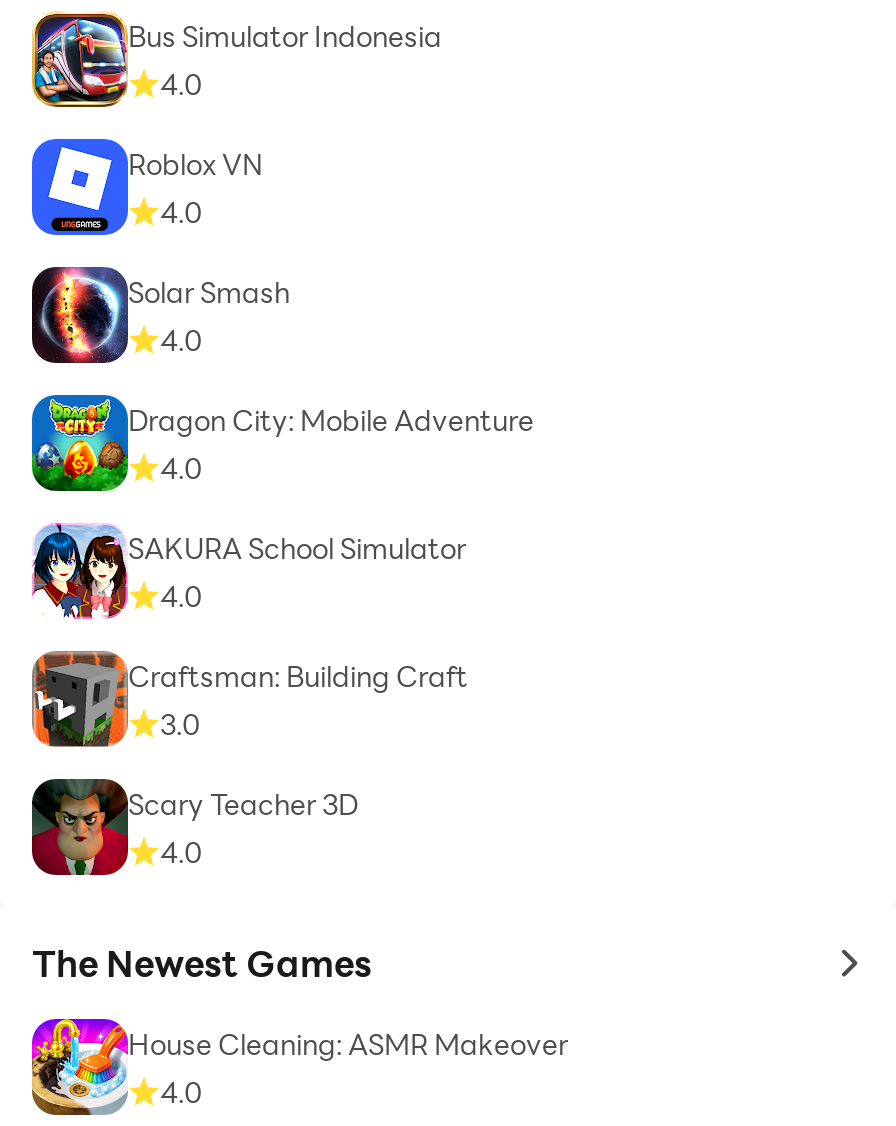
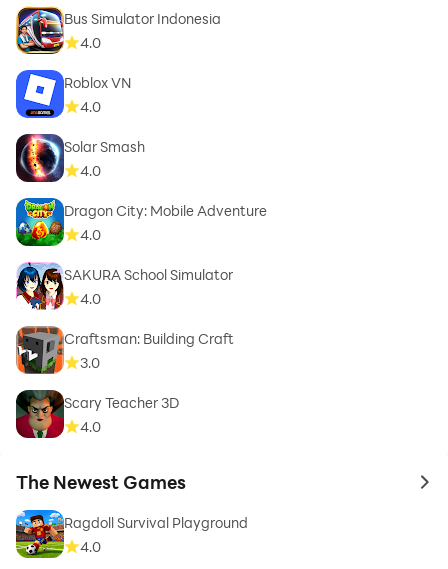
- [image]
- House Cleaning: ASMR Makeover
+ [image]
+ Ragdoll Survival Playground
